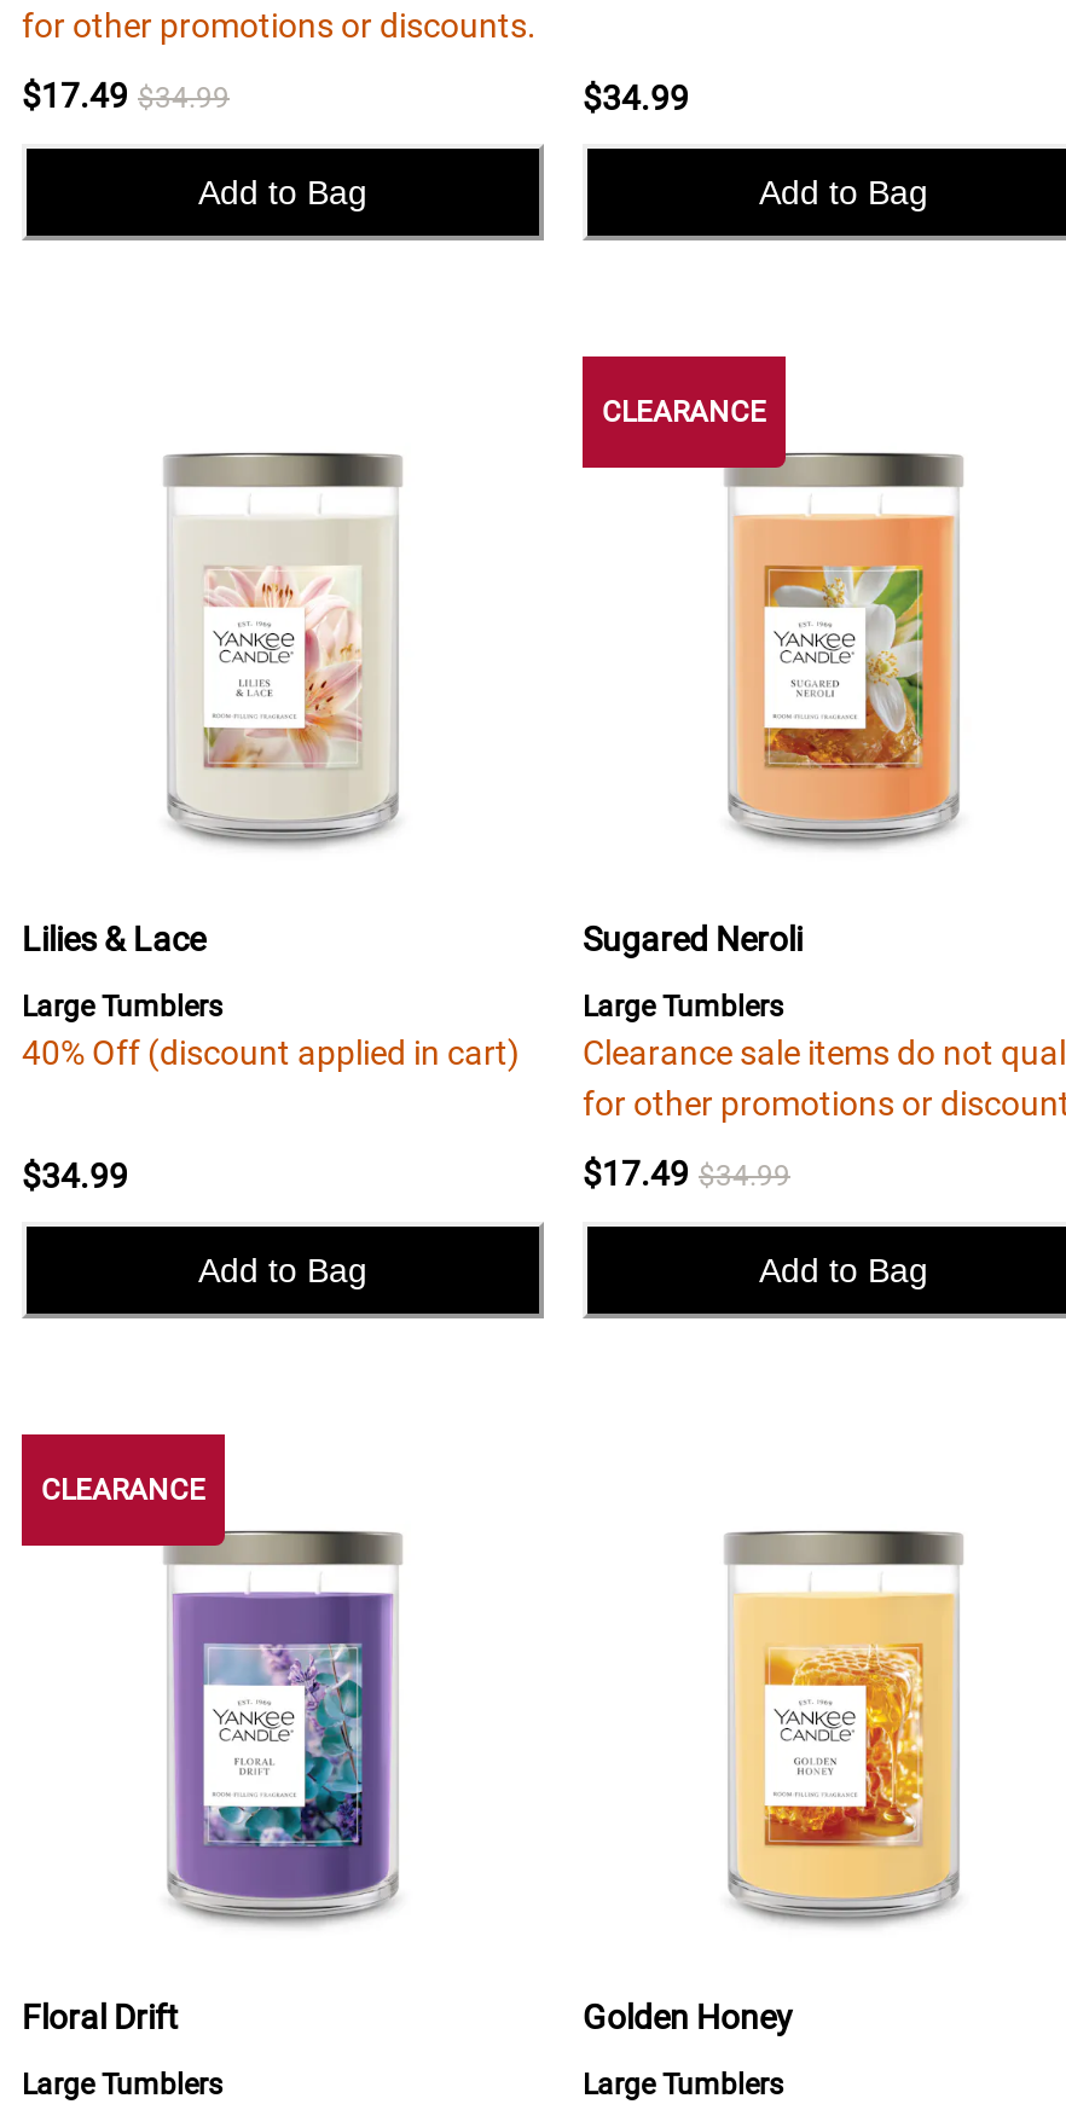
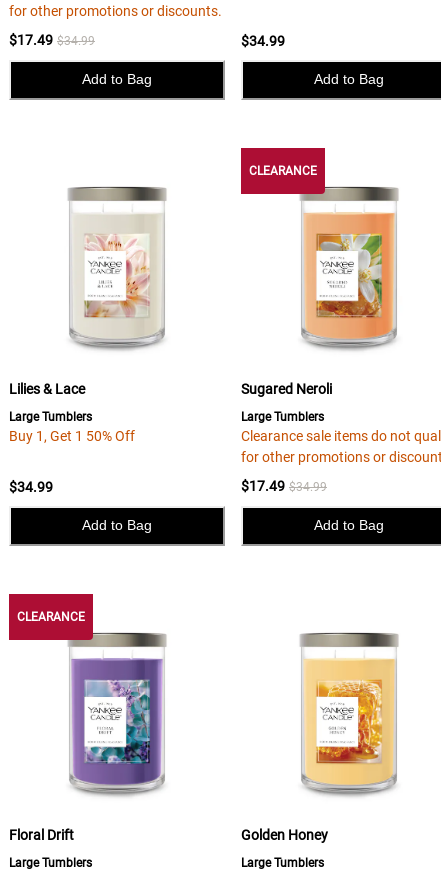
- 40% Off (discount applied in cart)
+ Buy 1, Get 1 50% Off
